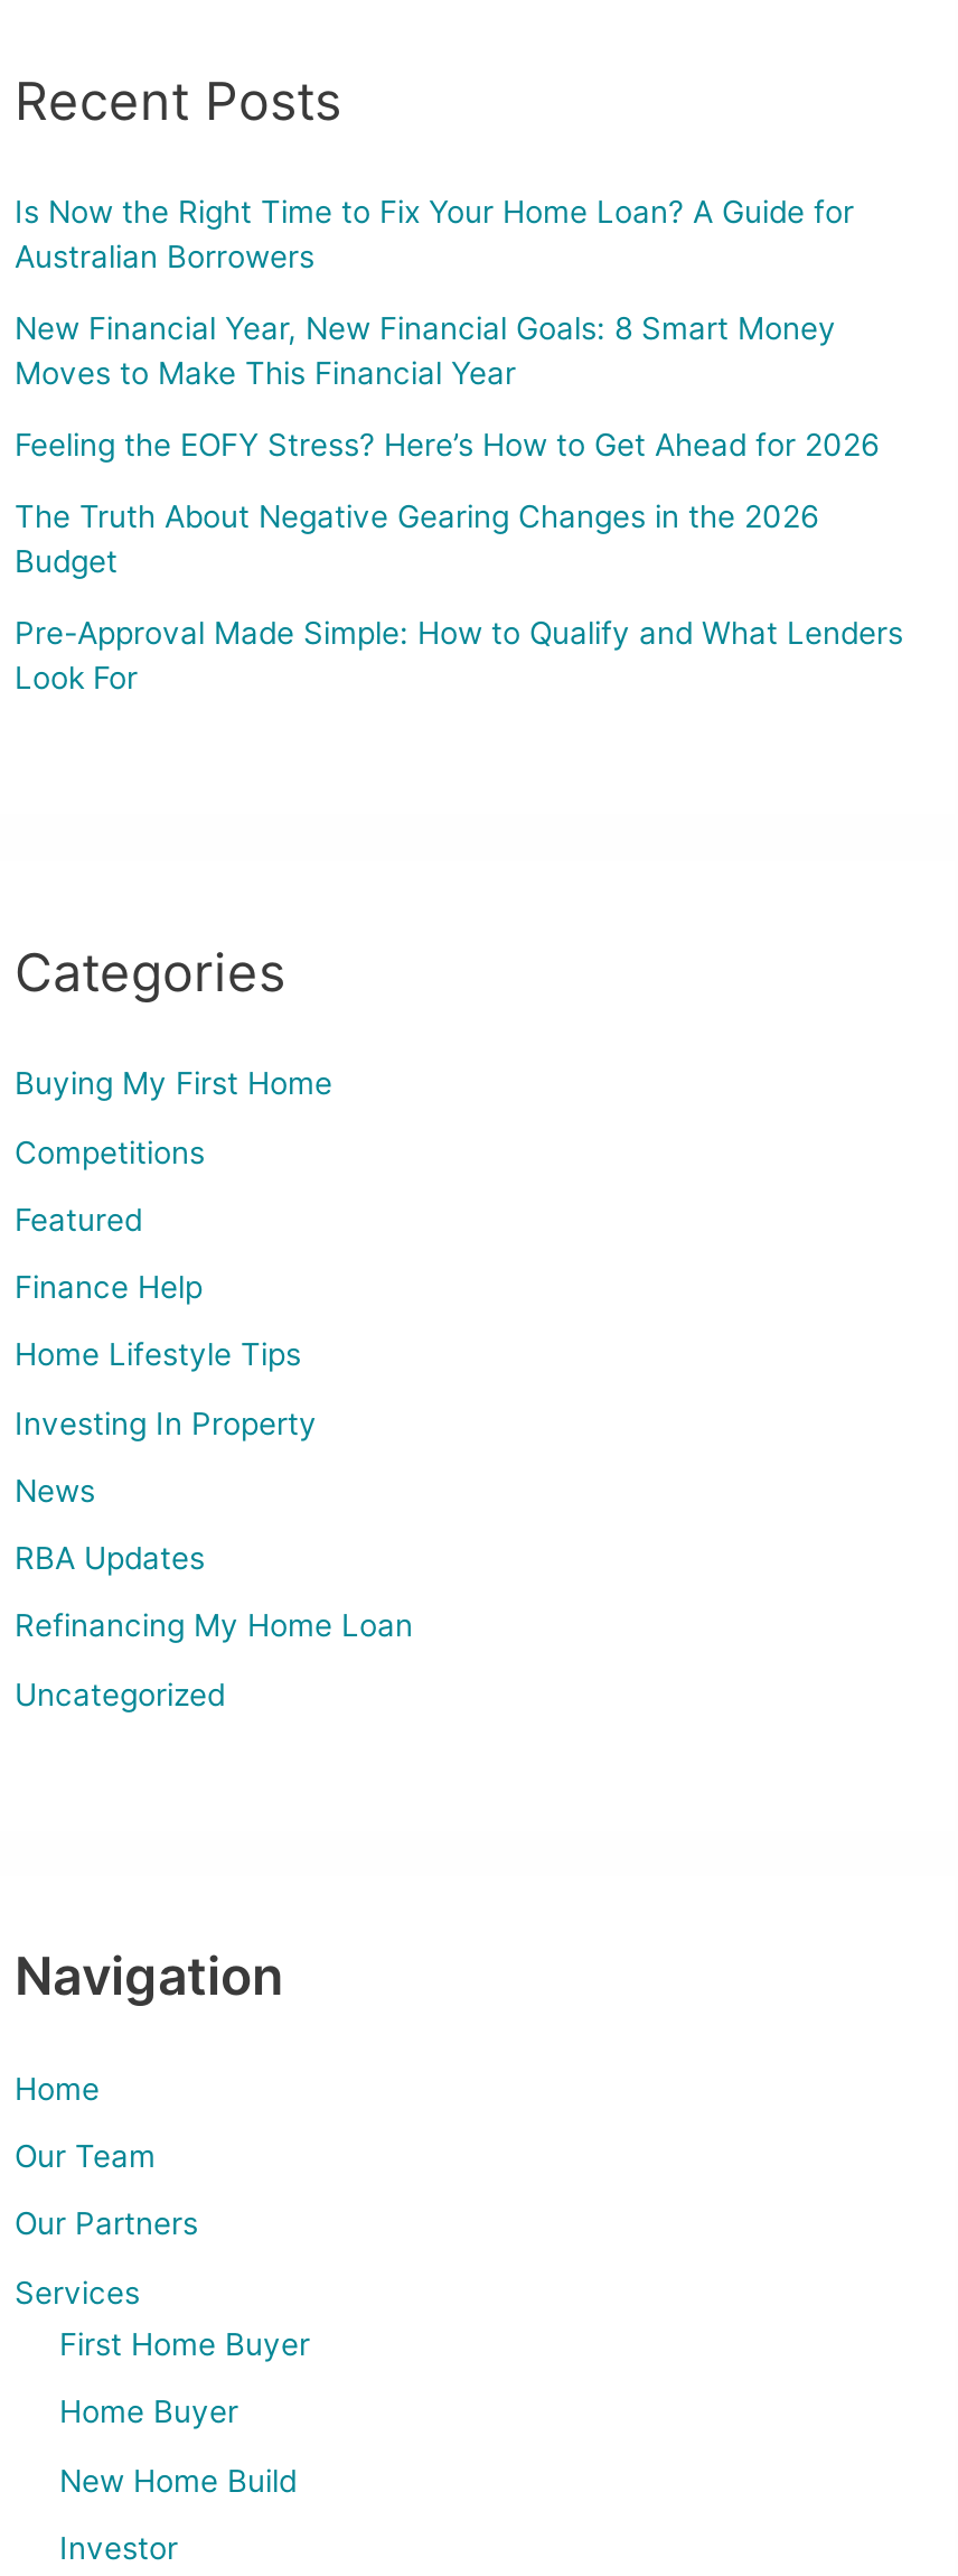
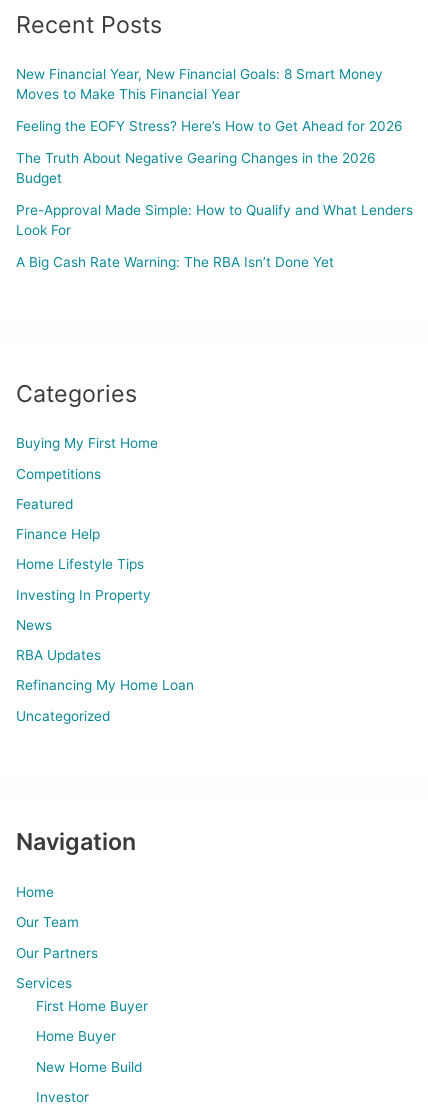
- Is Now the Right Time to Fix Your Home Loan? A Guide for
- Australian Borrowers

moved up: New Financial Year, New Financial Goals: 8 Smart Money | Moves to Make This Financial Year | Feeling the EOFY Stress? Here’s How to Get Ahead for 2026 | The Truth About Negative Gearing Changes in the 2026 | Budget | Pre-Approval Made Simple: How to Qualify and What Lenders | Look For

+ A Big Cash Rate Warning: The RBA Isn’t Done Yet
